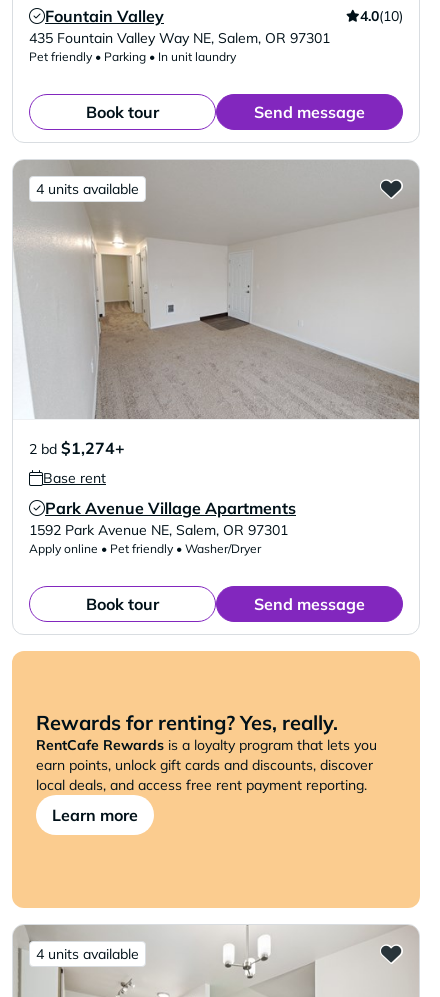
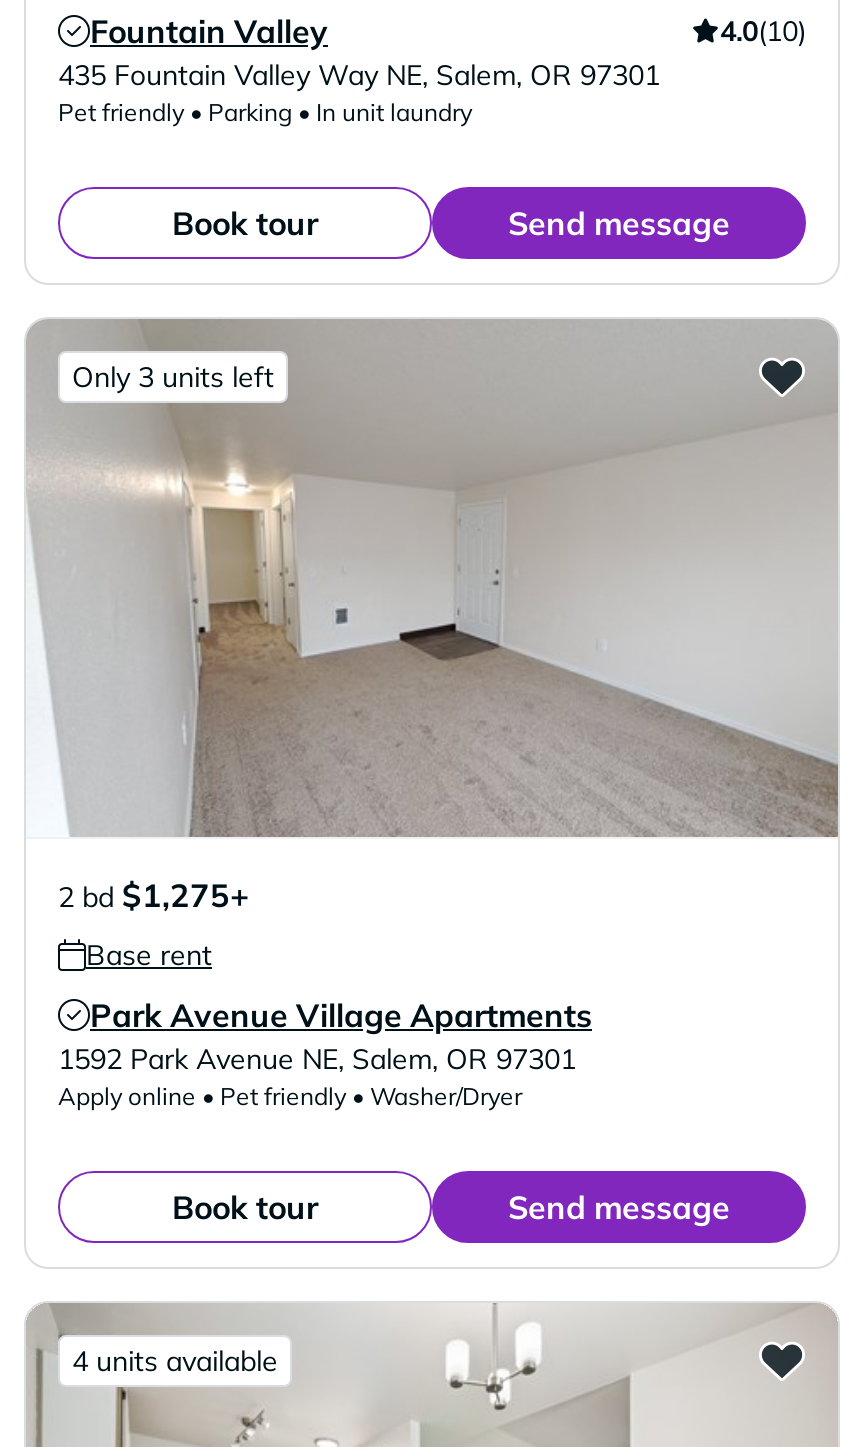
- 4 units available
+ Only 3 units left

- 2 bd $1,274+
+ 2 bd $1,275+

- [image]
- Rewards for renting? Yes, really.
- RentCafe Rewards is a loyalty program that lets you
- earn points, unlock gift cards and discounts, discover
- local deals, and access free rent payment reporting.
- Learn more
